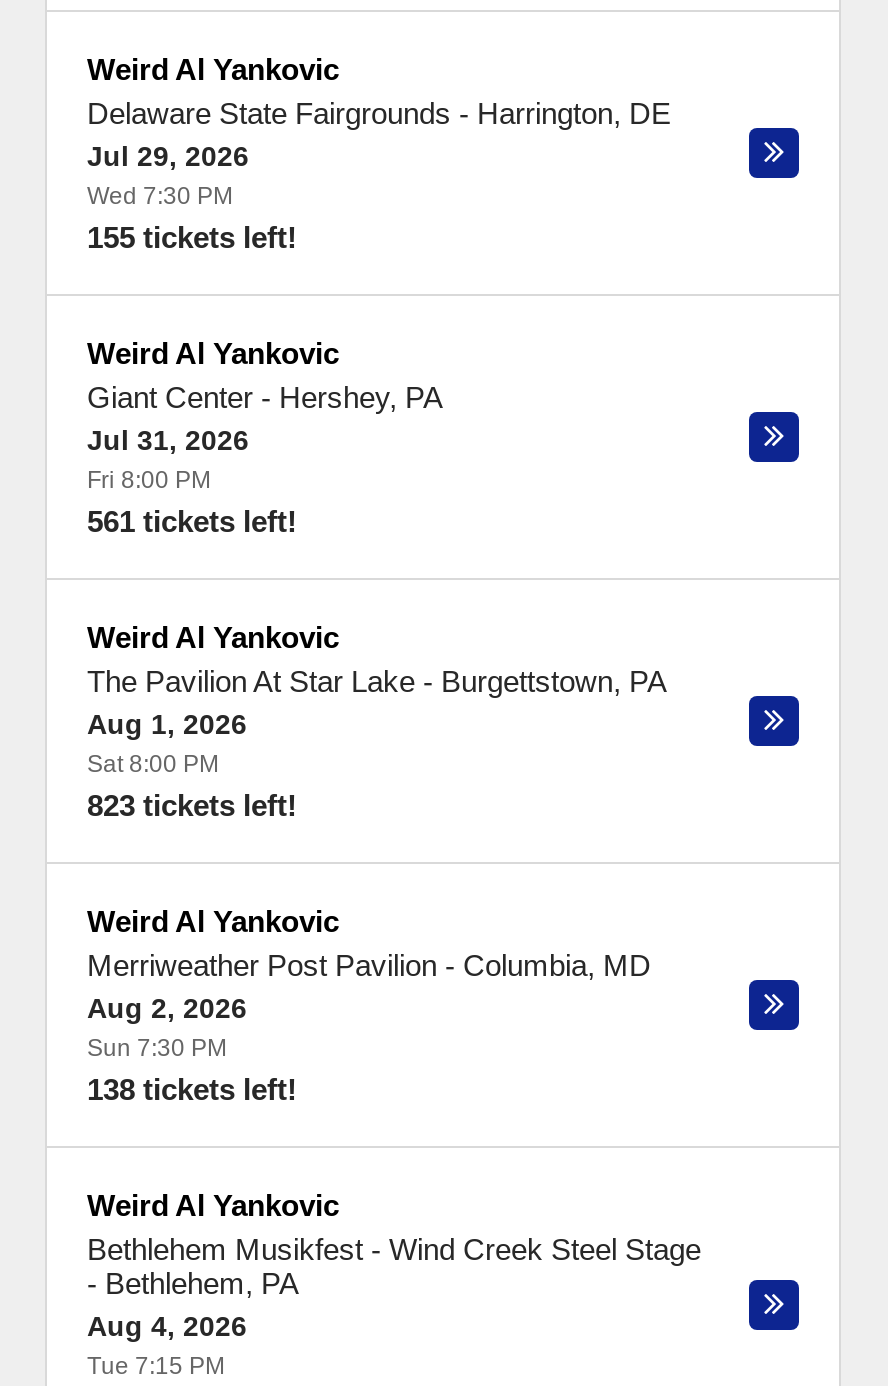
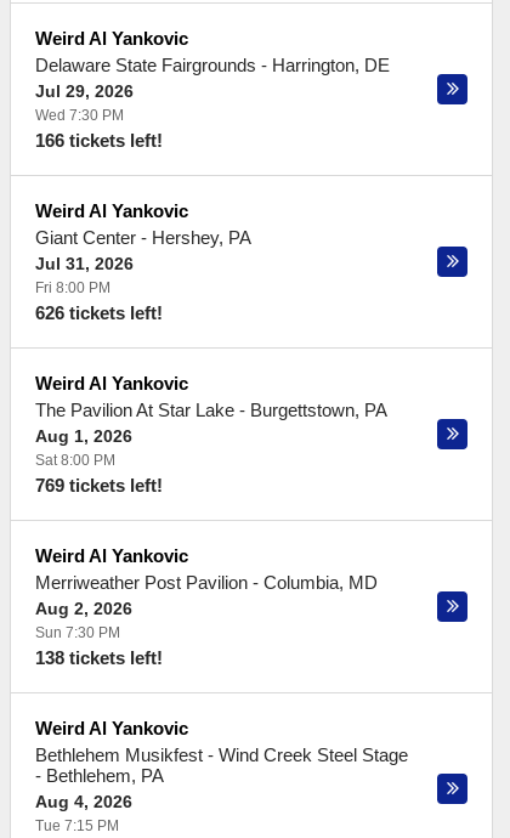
- 155 tickets left!
+ 166 tickets left!

- 561 tickets left!
+ 626 tickets left!

- 823 tickets left!
+ 769 tickets left!
